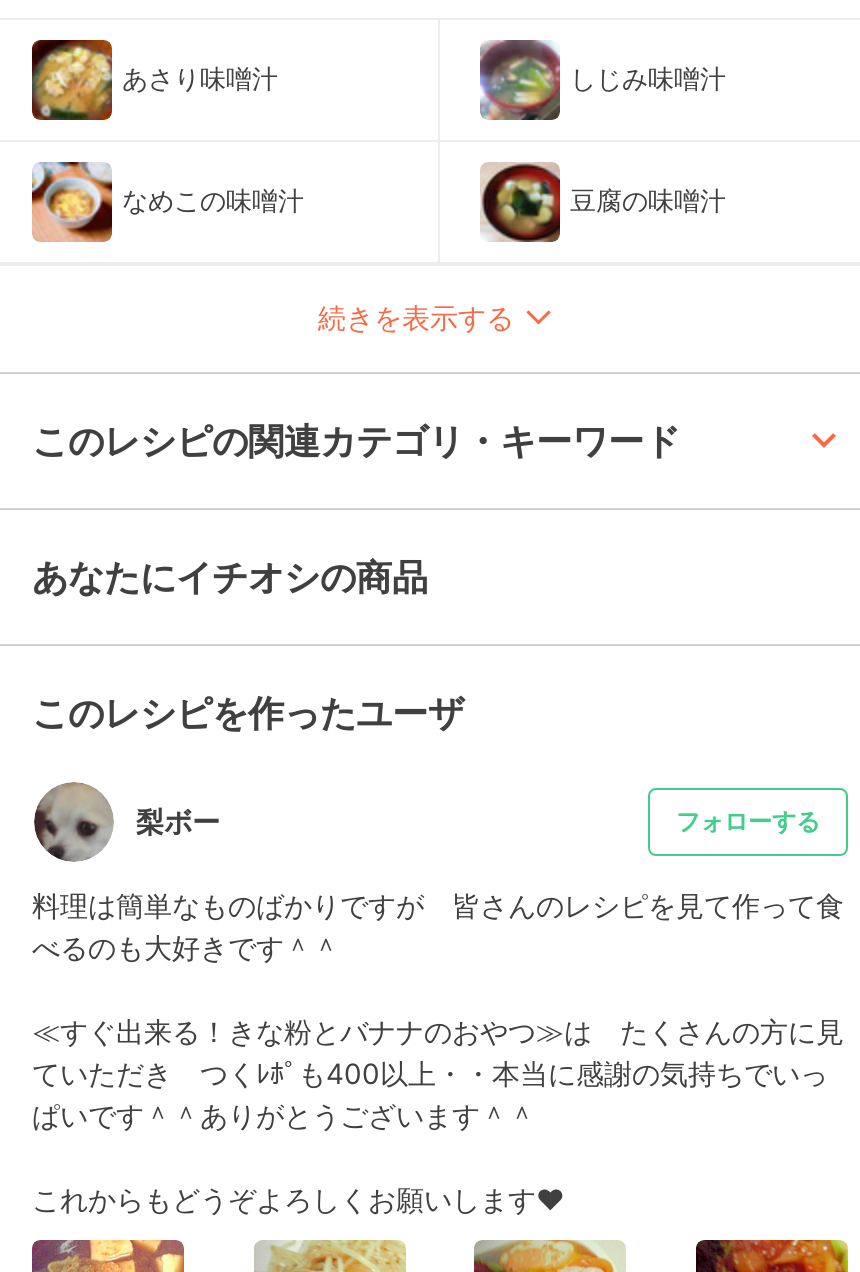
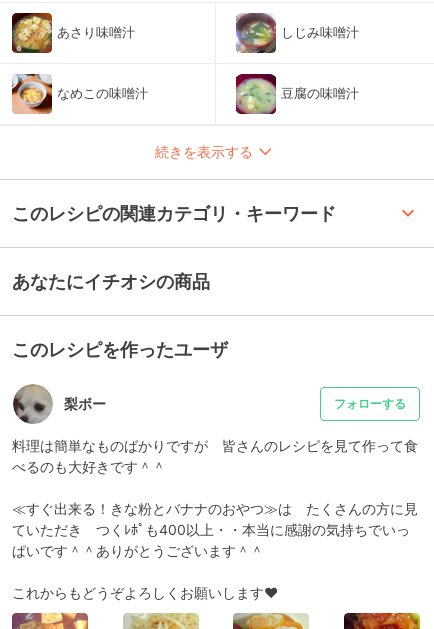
- [image]
+ [image]
